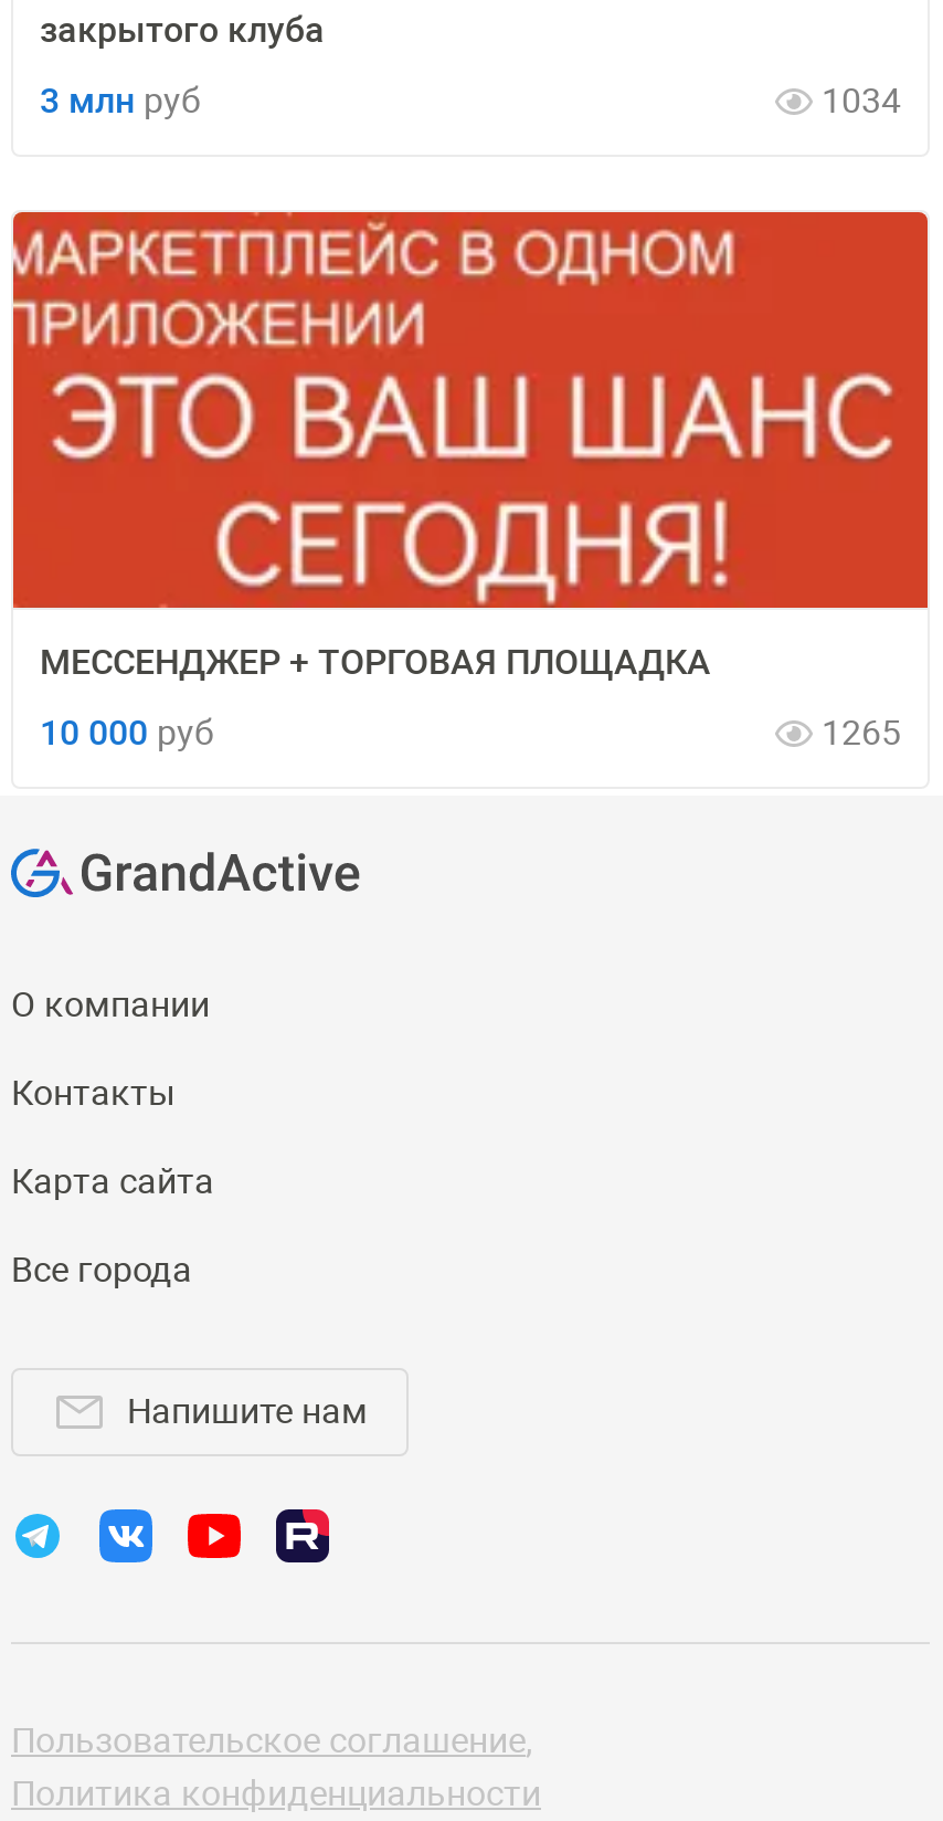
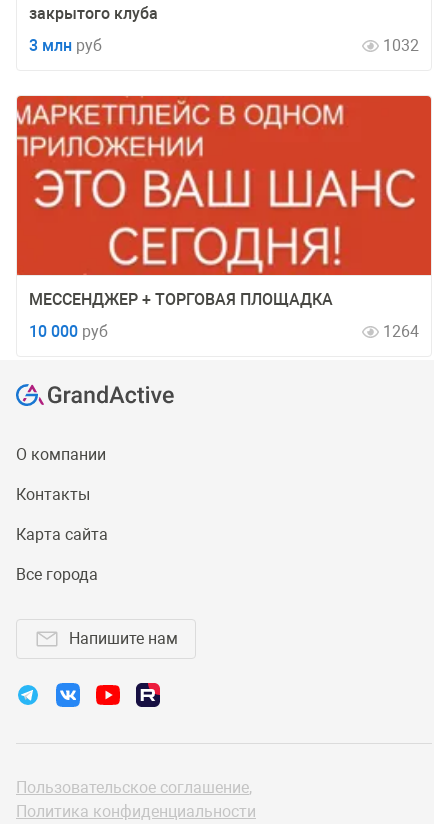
- 1034
+ 1032

- 1265
+ 1264
